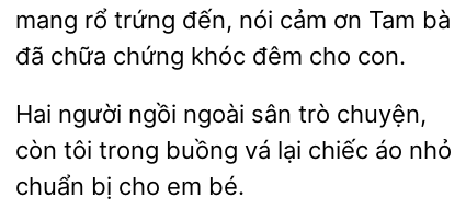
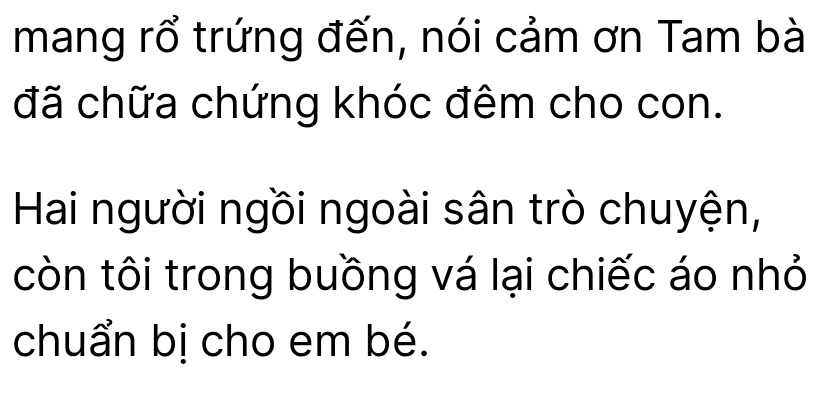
- đã chữa chứng khóc đêm cho con.
+ đã
+ chứng khóc đêm cho con.

- Hai người ngồi ngoài sân
- chuyện,
- còn tôi
- buồng vá lại chiếc
- nhỏ
+ Hai người
+ ngoài sân trò
+ còn tôi trong buồng vá
+ chiếc áo nhỏ
